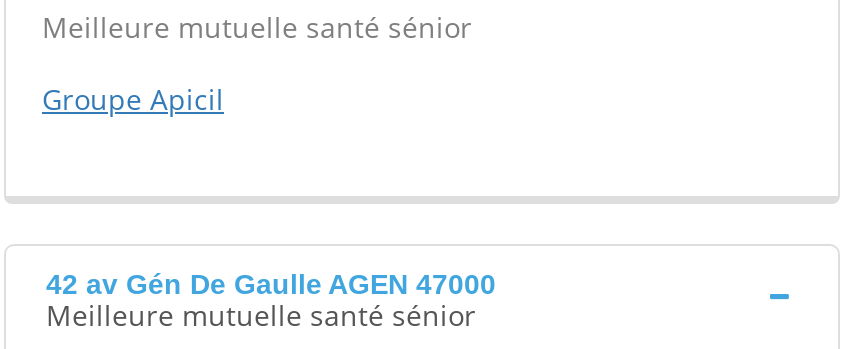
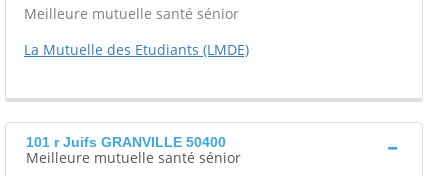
- Groupe Apicil
+ La Mutuelle des Etudiants (LMDE)

- 42 av Gén De Gaulle AGEN 47000
+ 101 r Juifs GRANVILLE 50400
